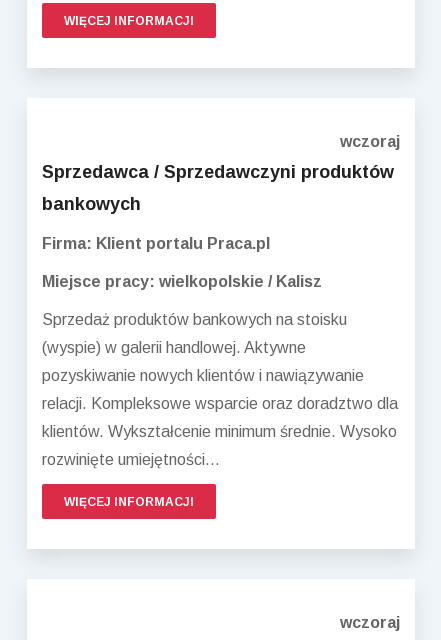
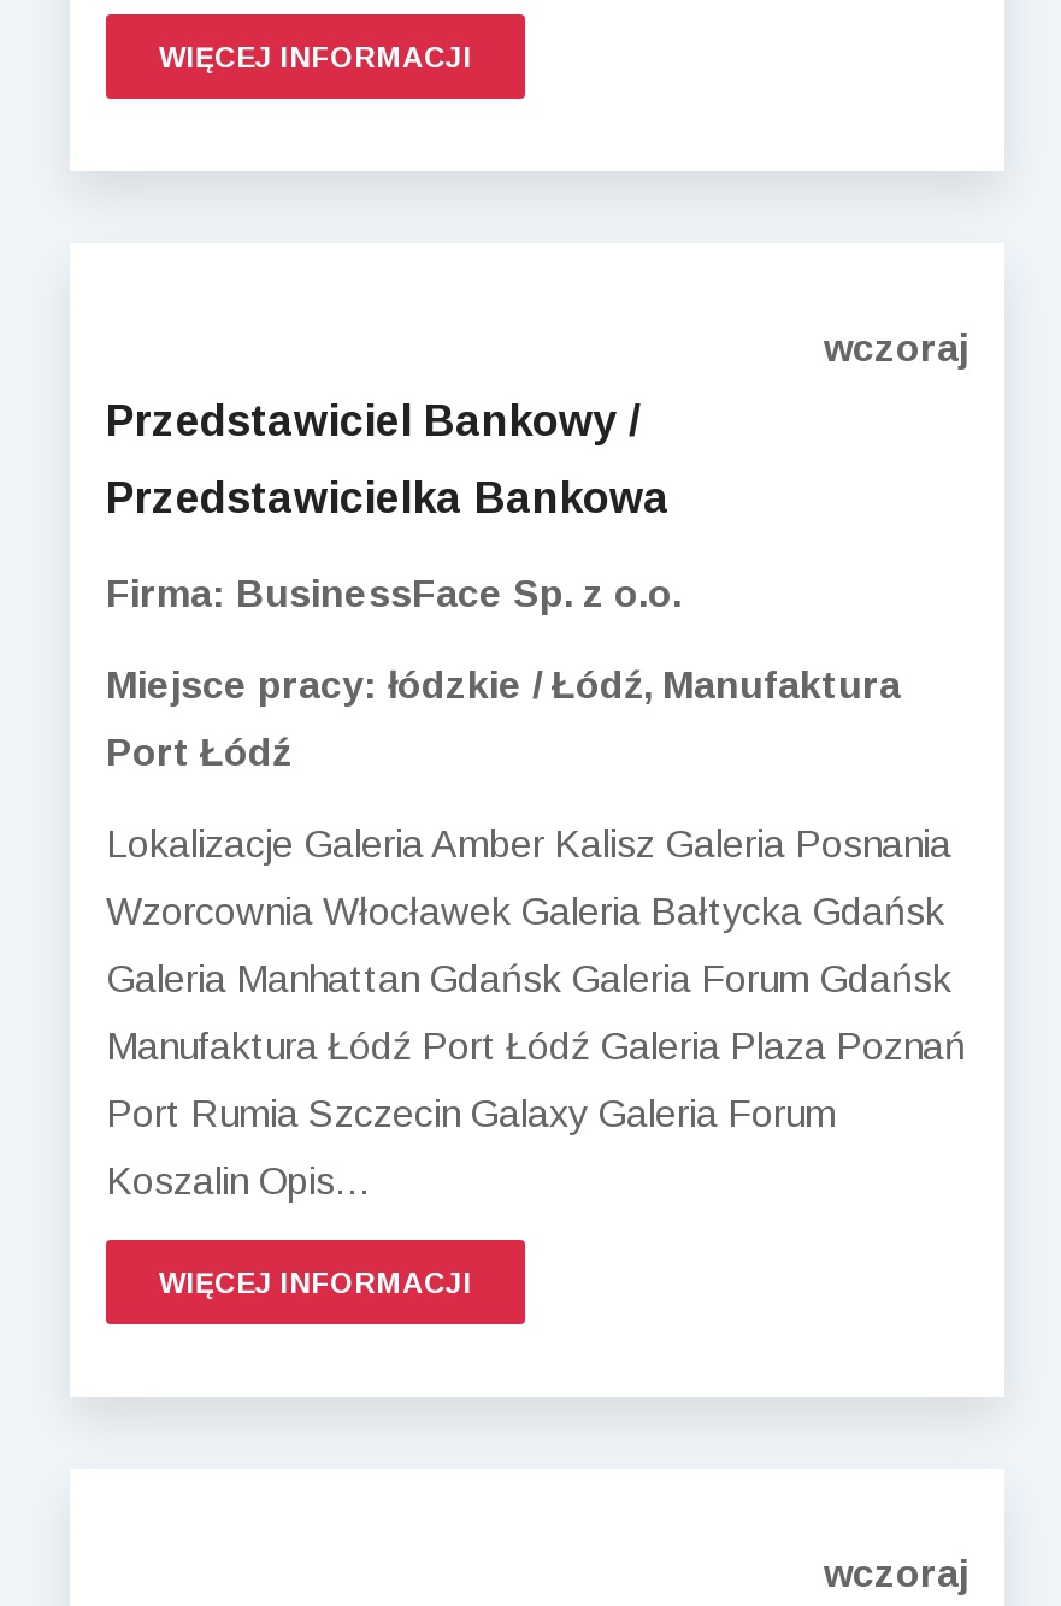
- Sprzedawca / Sprzedawczyni produktów
- bankowych
- Firma: Klient portalu Praca.pl
- Miejsce pracy: wielkopolskie / Kalisz
- Sprzedaż produktów bankowych na stoisku
- (wyspie) w galerii handlowej. Aktywne
- pozyskiwanie nowych klientów i nawiązywanie
- relacji. Kompleksowe wsparcie oraz doradztwo dla
- klientów. Wykształcenie minimum średnie. Wysoko
- rozwinięte umiejętności...
+ Przedstawiciel Bankowy /
+ Przedstawicielka Bankowa
+ Firma: BusinessFace Sp. z o.o.
+ Miejsce pracy: łódzkie / Łódź, Manufaktura
+ Port Łódź
+ Lokalizacje Galeria Amber Kalisz Galeria Posnania
+ Wzorcownia Włocławek Galeria Bałtycka Gdańsk
+ Galeria Manhattan Gdańsk Galeria Forum Gdańsk
+ Manufaktura Łódź Port Łódź Galeria Plaza Poznań
+ Port Rumia Szczecin Galaxy Galeria Forum
+ Koszalin Opis...
